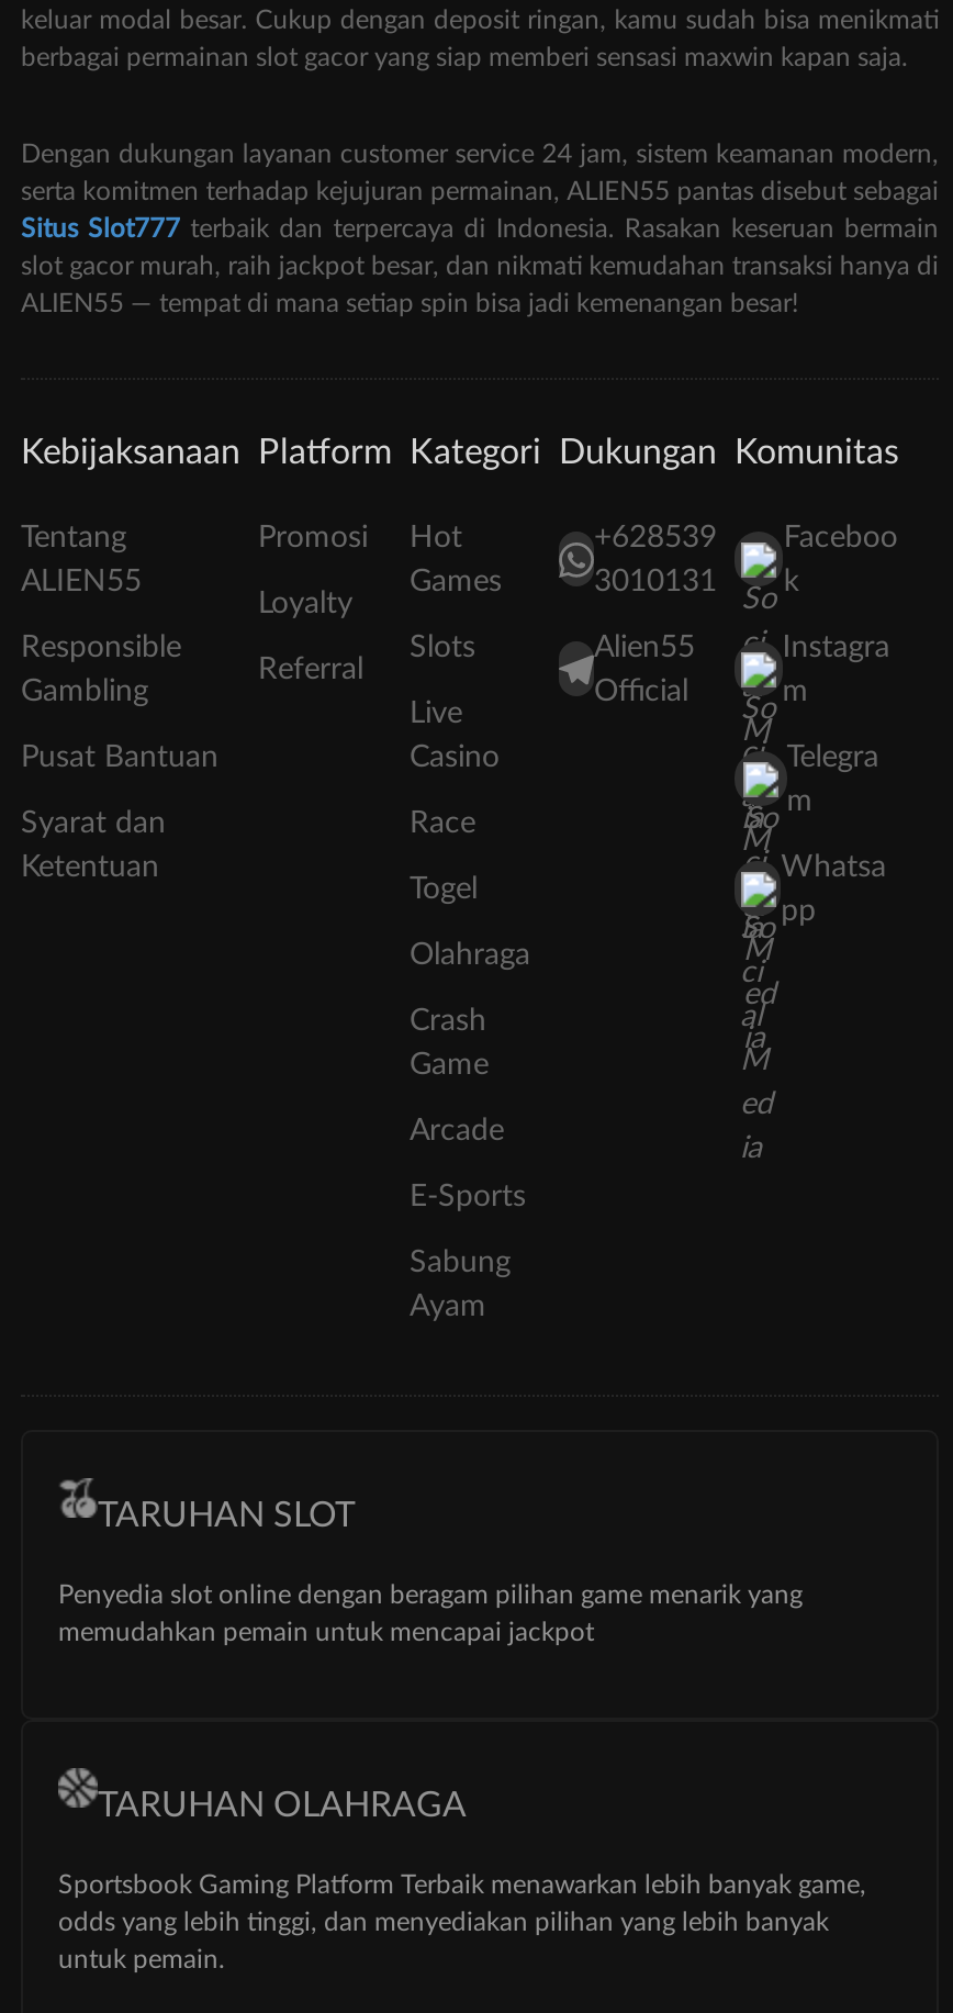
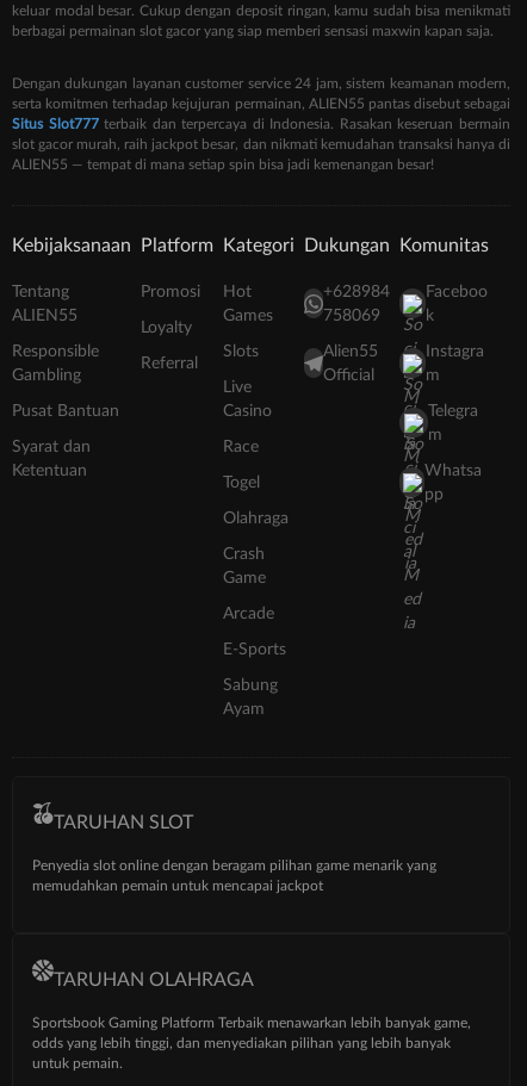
- +628539
+ +628984

- 3010131
+ 758069
